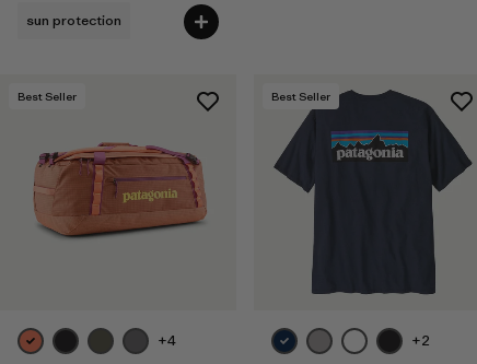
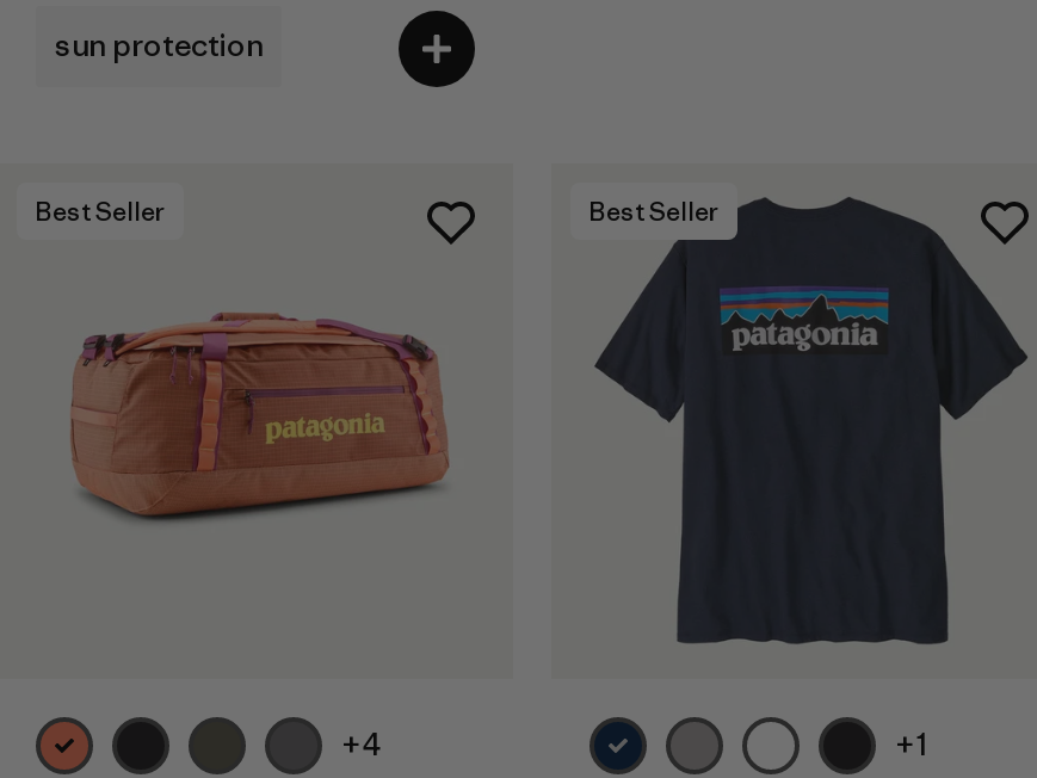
- +2
+ +1
